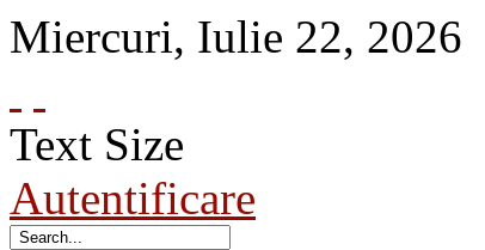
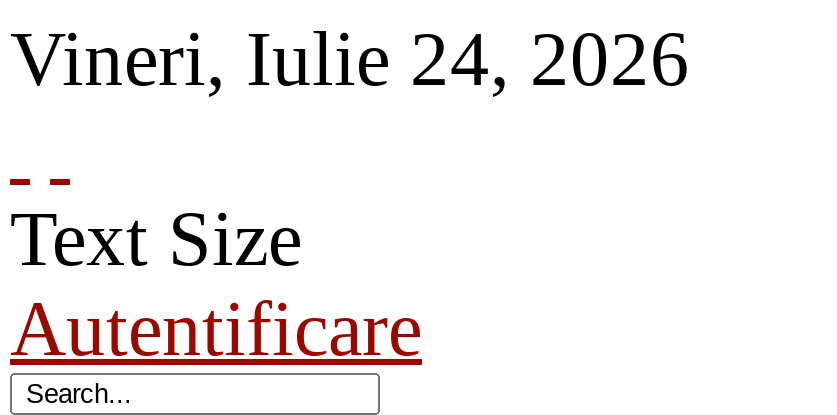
- Miercuri, Iulie 22, 2026
+ Vineri, Iulie 24, 2026
